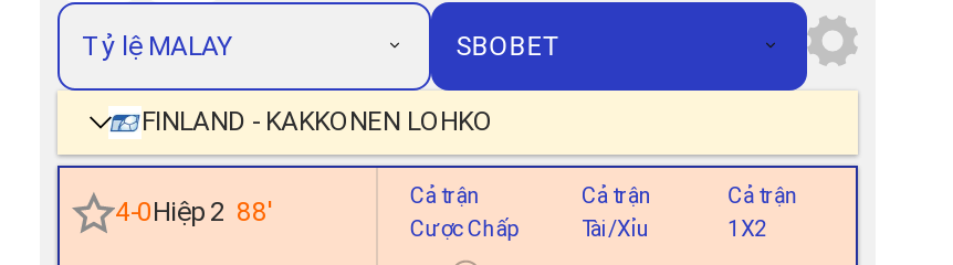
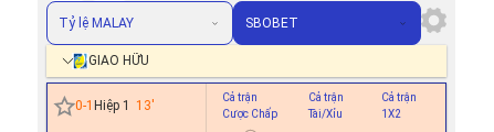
- FINLAND - KAKKONEN LOHKO
+ GIAO HỮU

- 4-0Hiệp 2 88'
+ 0-1Hiệp 1 13'
